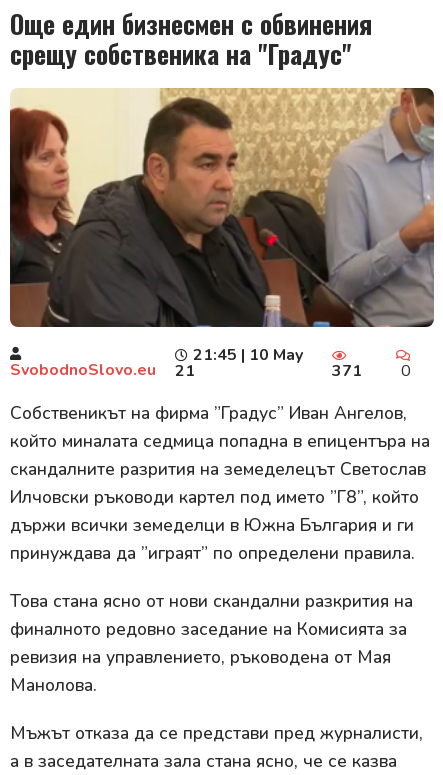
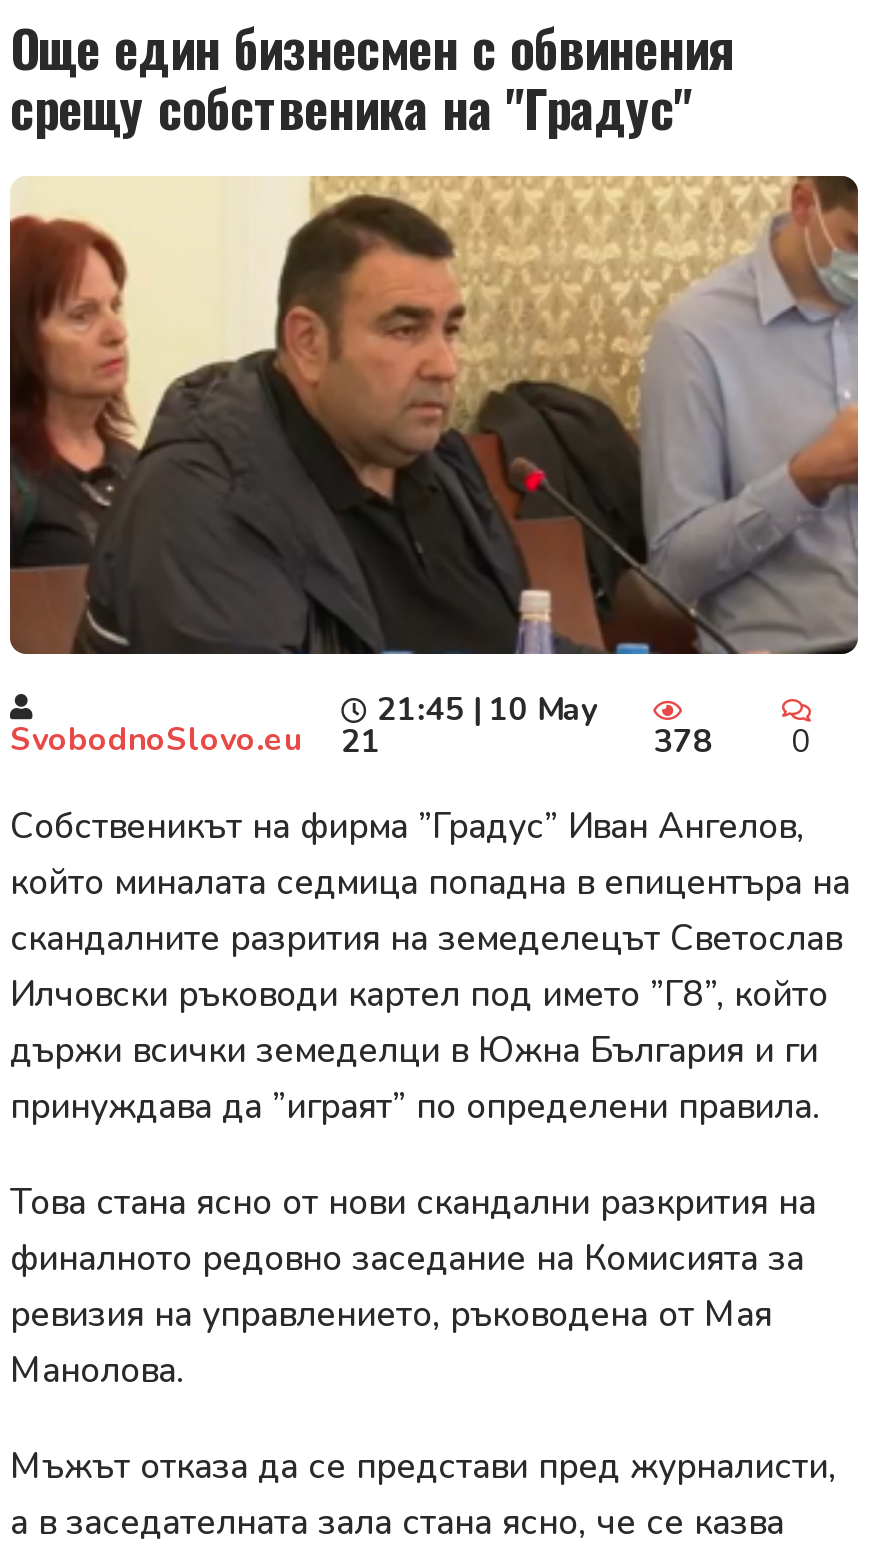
- 371 0
+ 378 0
